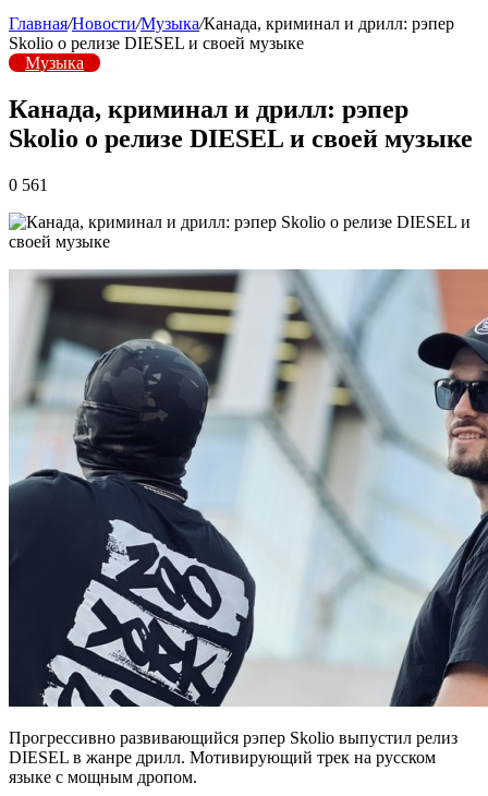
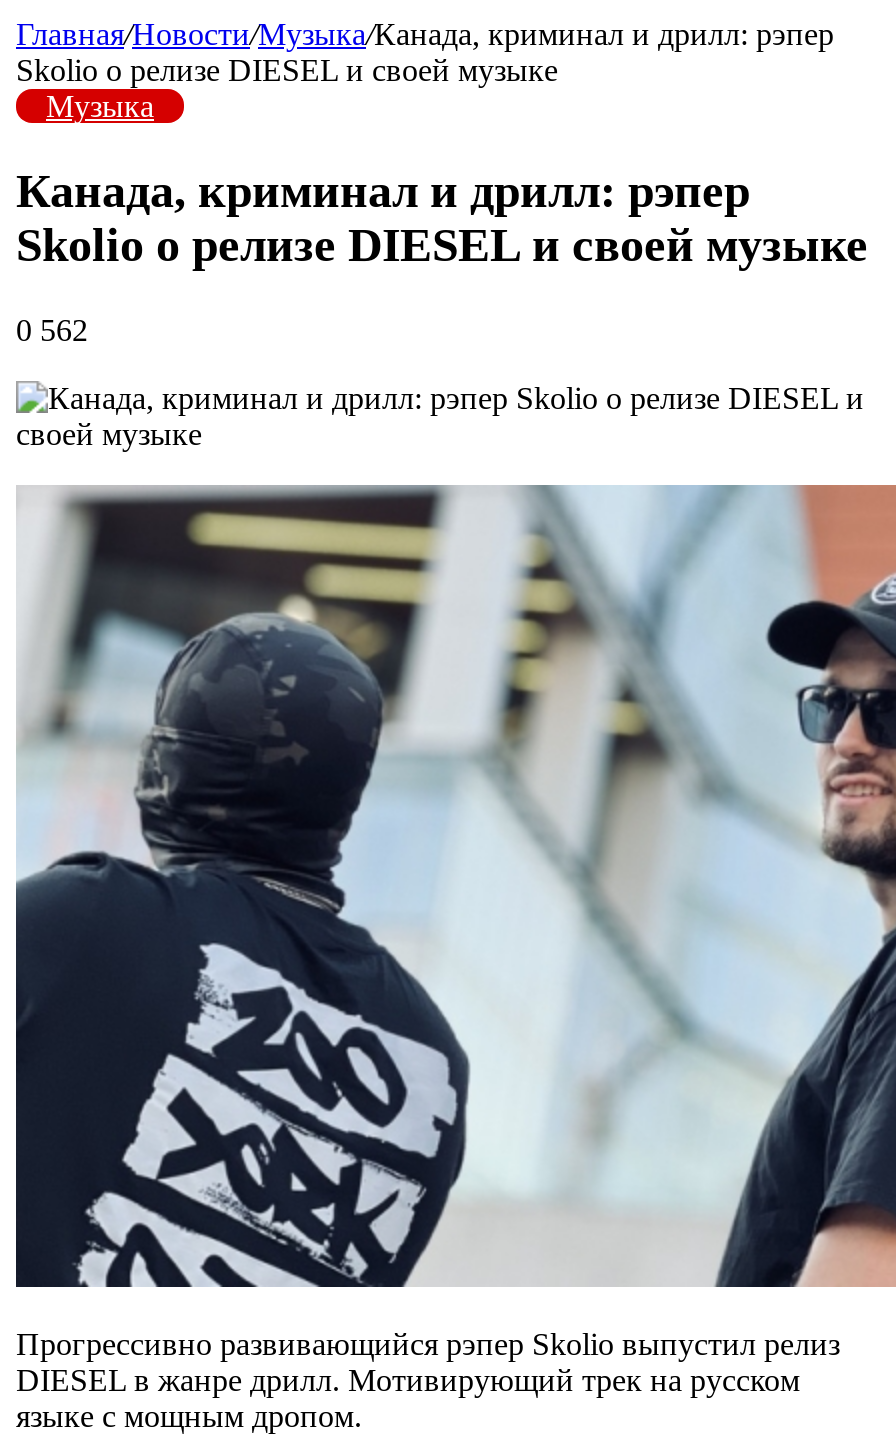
- 0 561
+ 0 562
